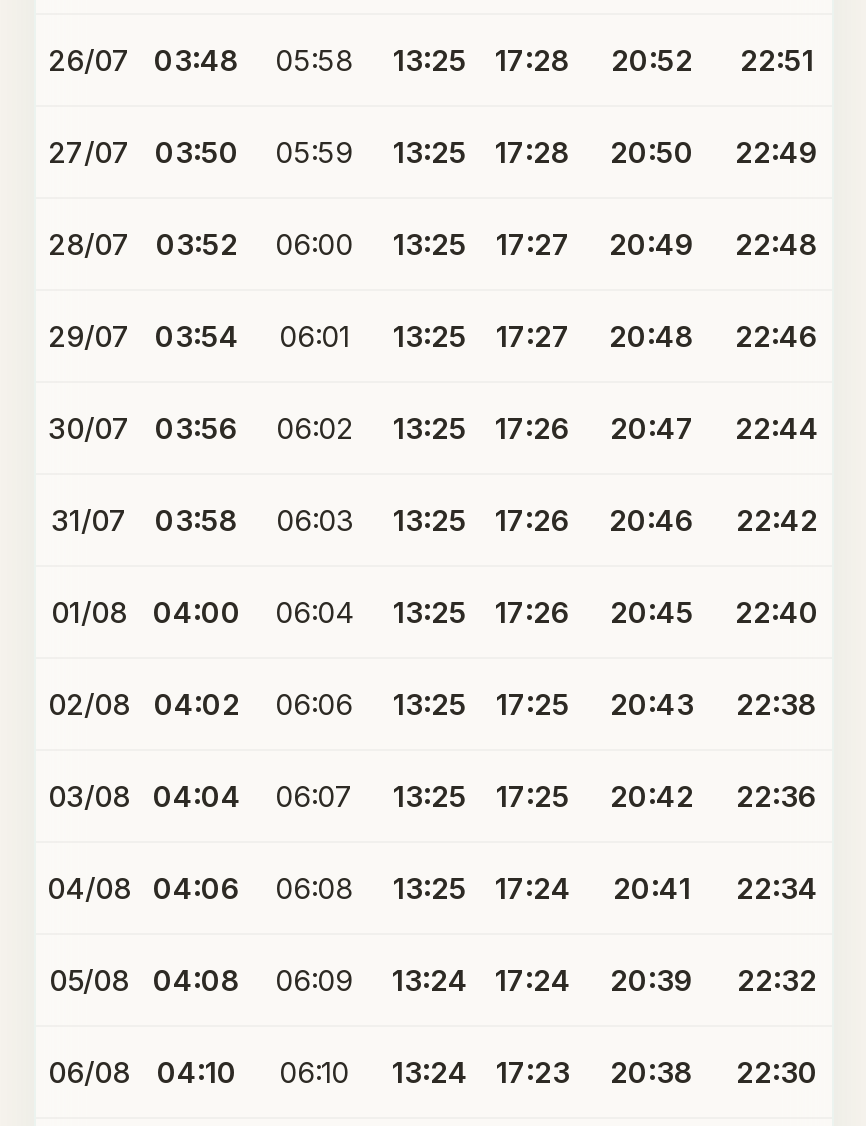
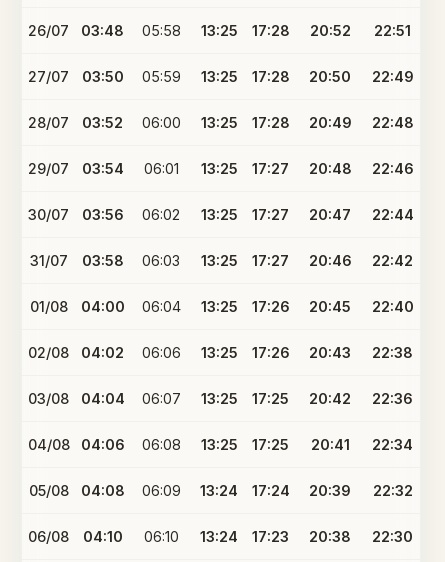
- 28/07 03:52 06:00 13:25 17:27 20:49 22:48
+ 28/07 03:52 06:00 13:25 17:28 20:49 22:48

- 30/07 03:56 06:02 13:25 17:26 20:47 22:44
+ 30/07 03:56 06:02 13:25 17:27 20:47 22:44

- 31/07 03:58 06:03 13:25 17:26 20:46 22:42
+ 31/07 03:58 06:03 13:25 17:27 20:46 22:42

- 02/08 04:02 06:06 13:25 17:25 20:43 22:38
+ 02/08 04:02 06:06 13:25 17:26 20:43 22:38

- 04/08 04:06 06:08 13:25 17:24 20:41 22:34
+ 04/08 04:06 06:08 13:25 17:25 20:41 22:34
